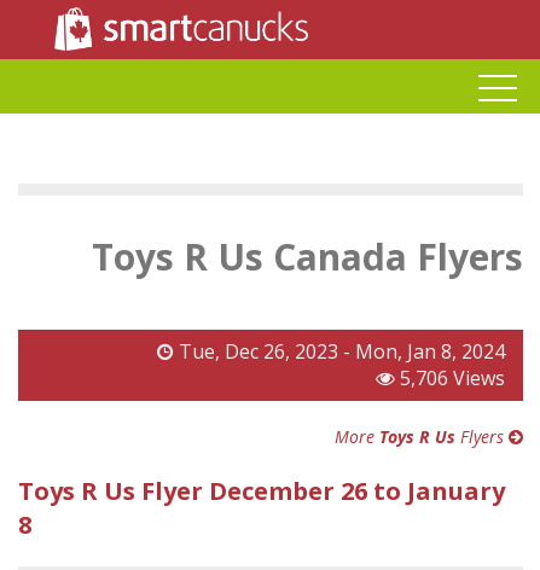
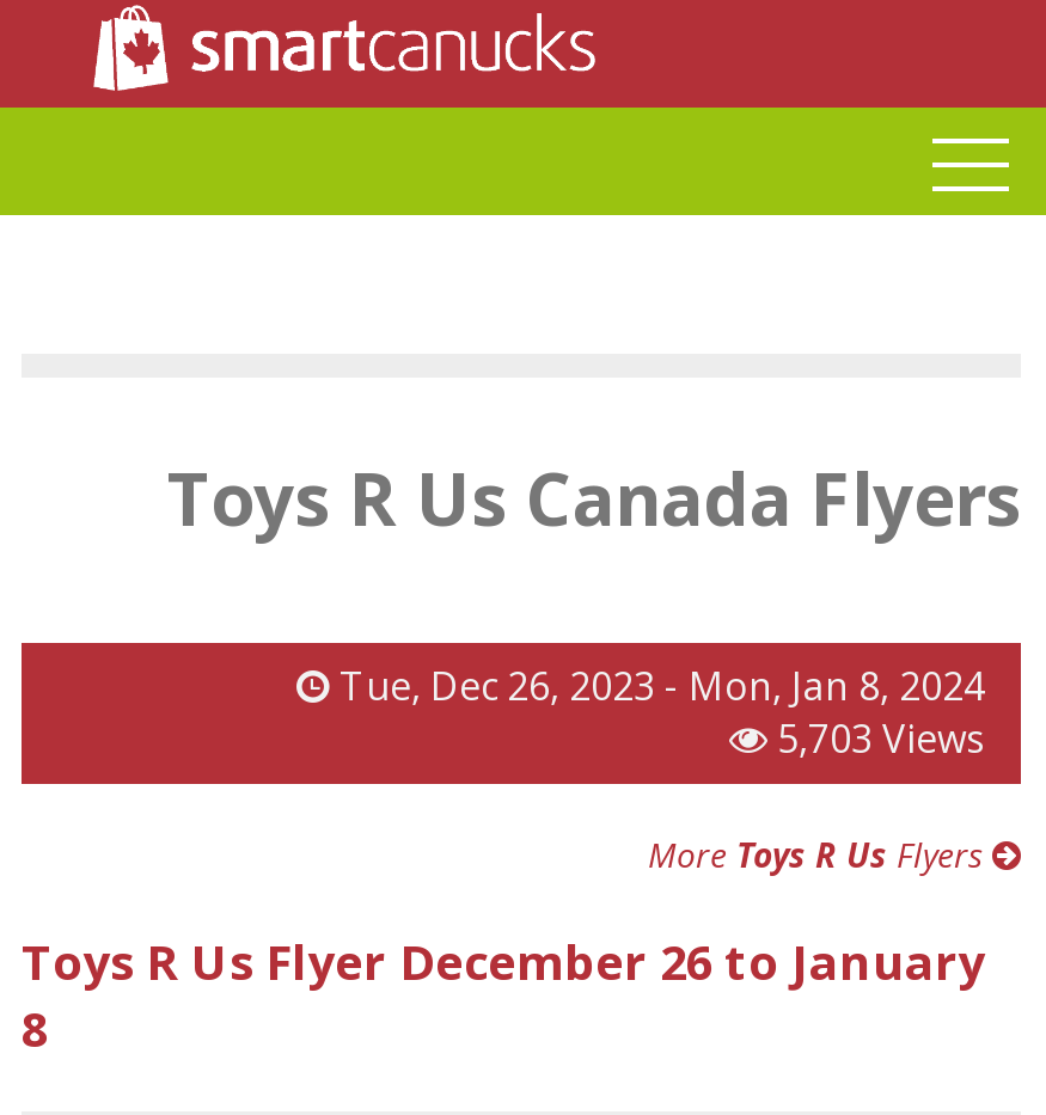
- 5,706 Views
+ 5,703 Views
